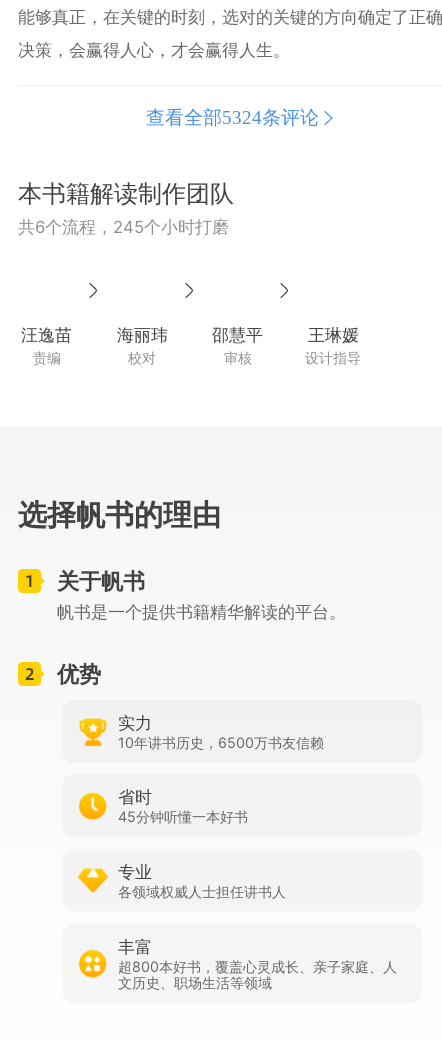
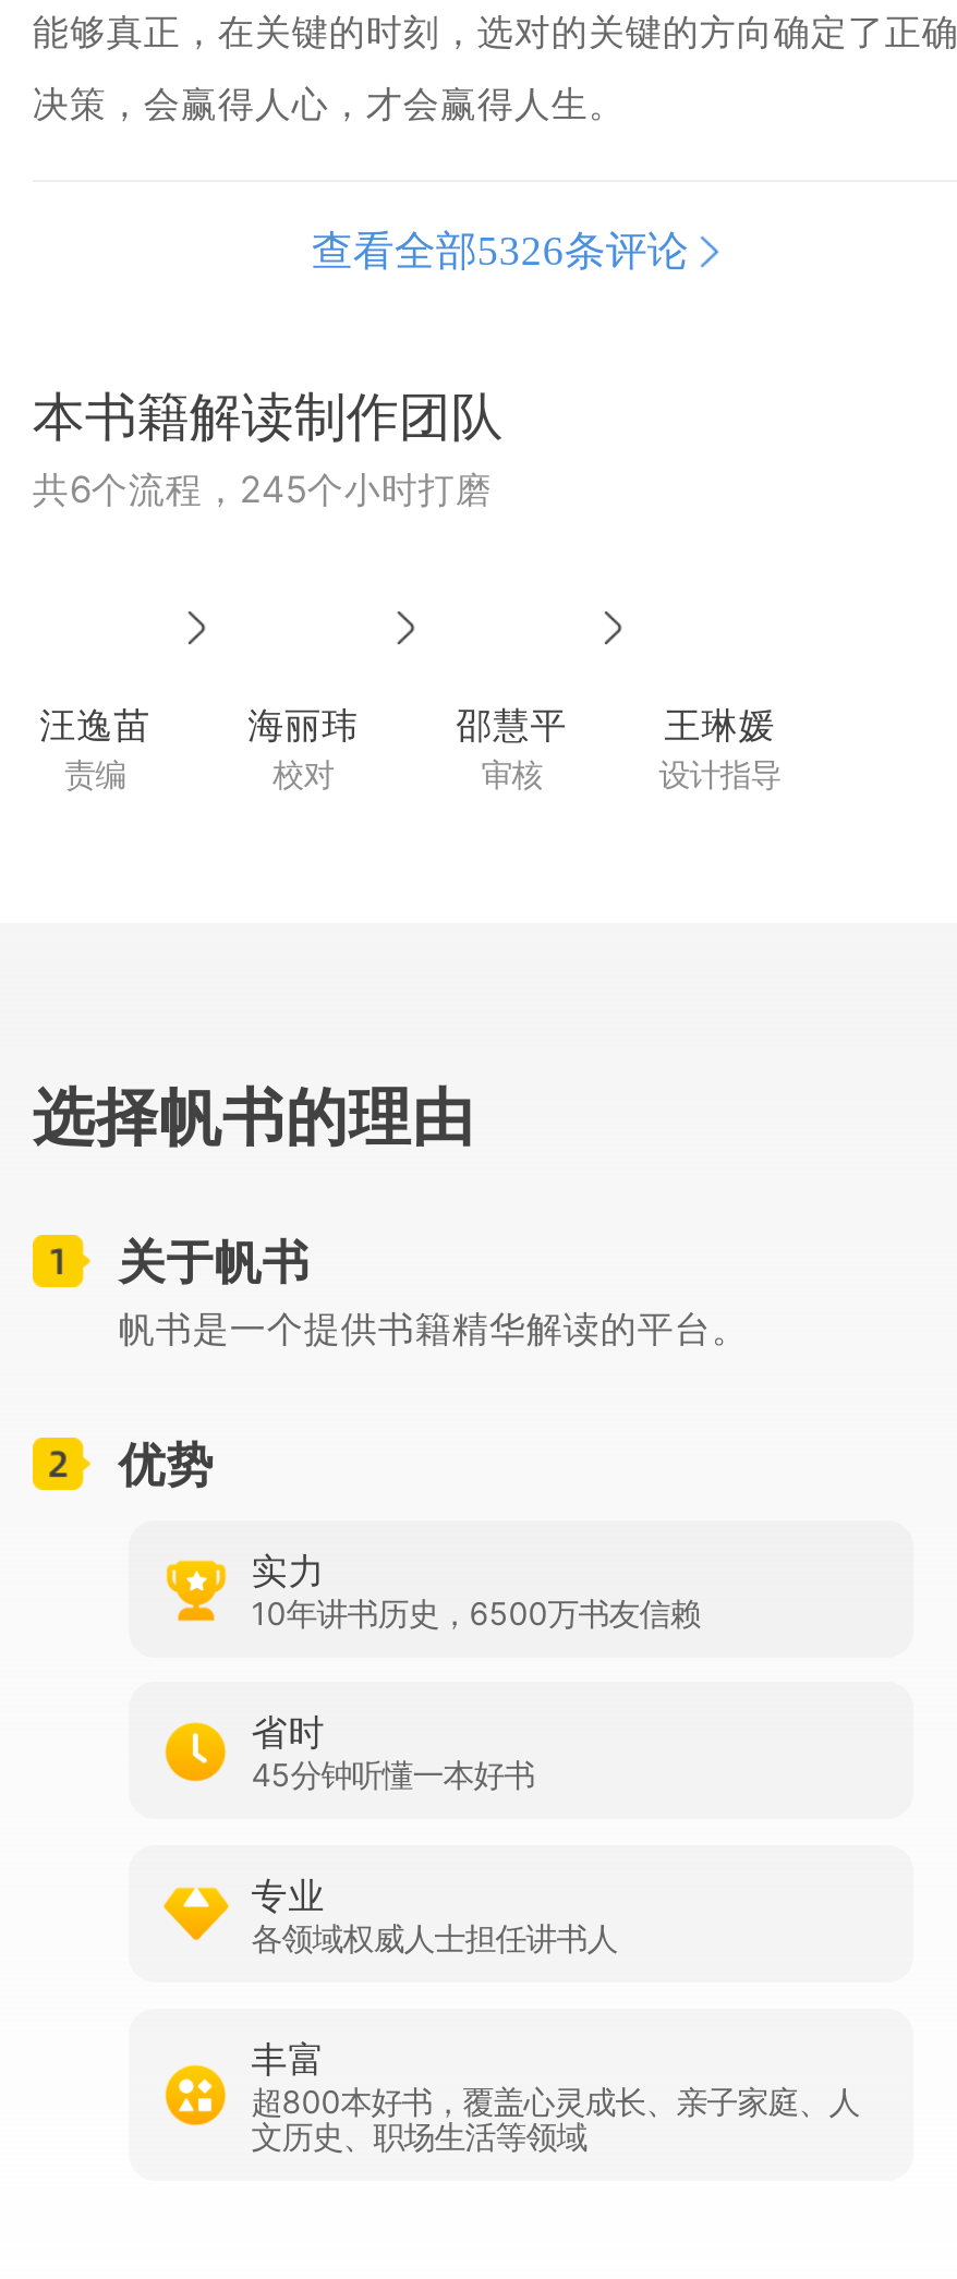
- 查看全部5324条评论
+ 查看全部5326条评论
